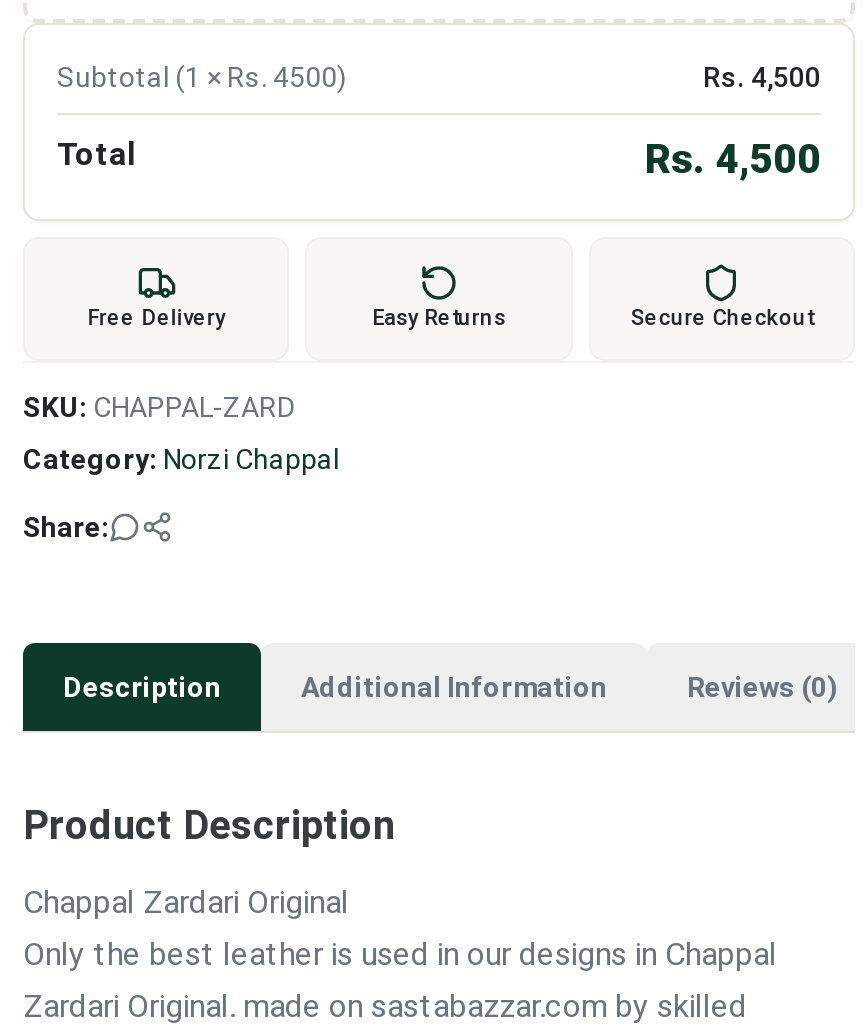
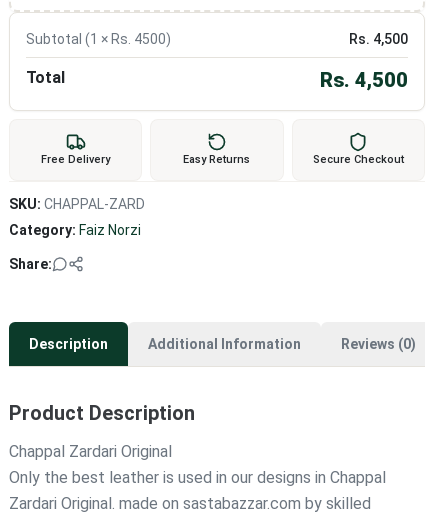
- Category: Norzi Chappal
+ Category: Faiz Norzi
